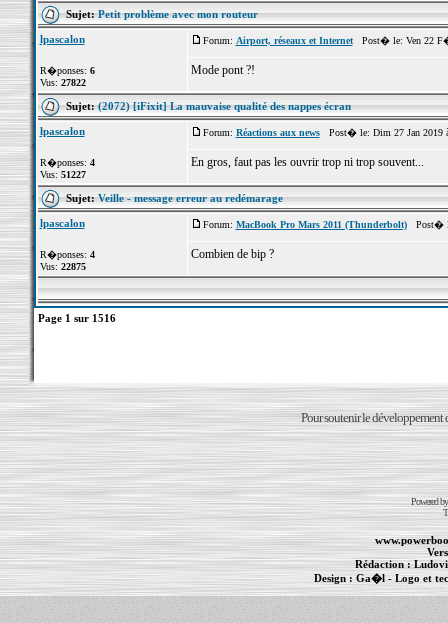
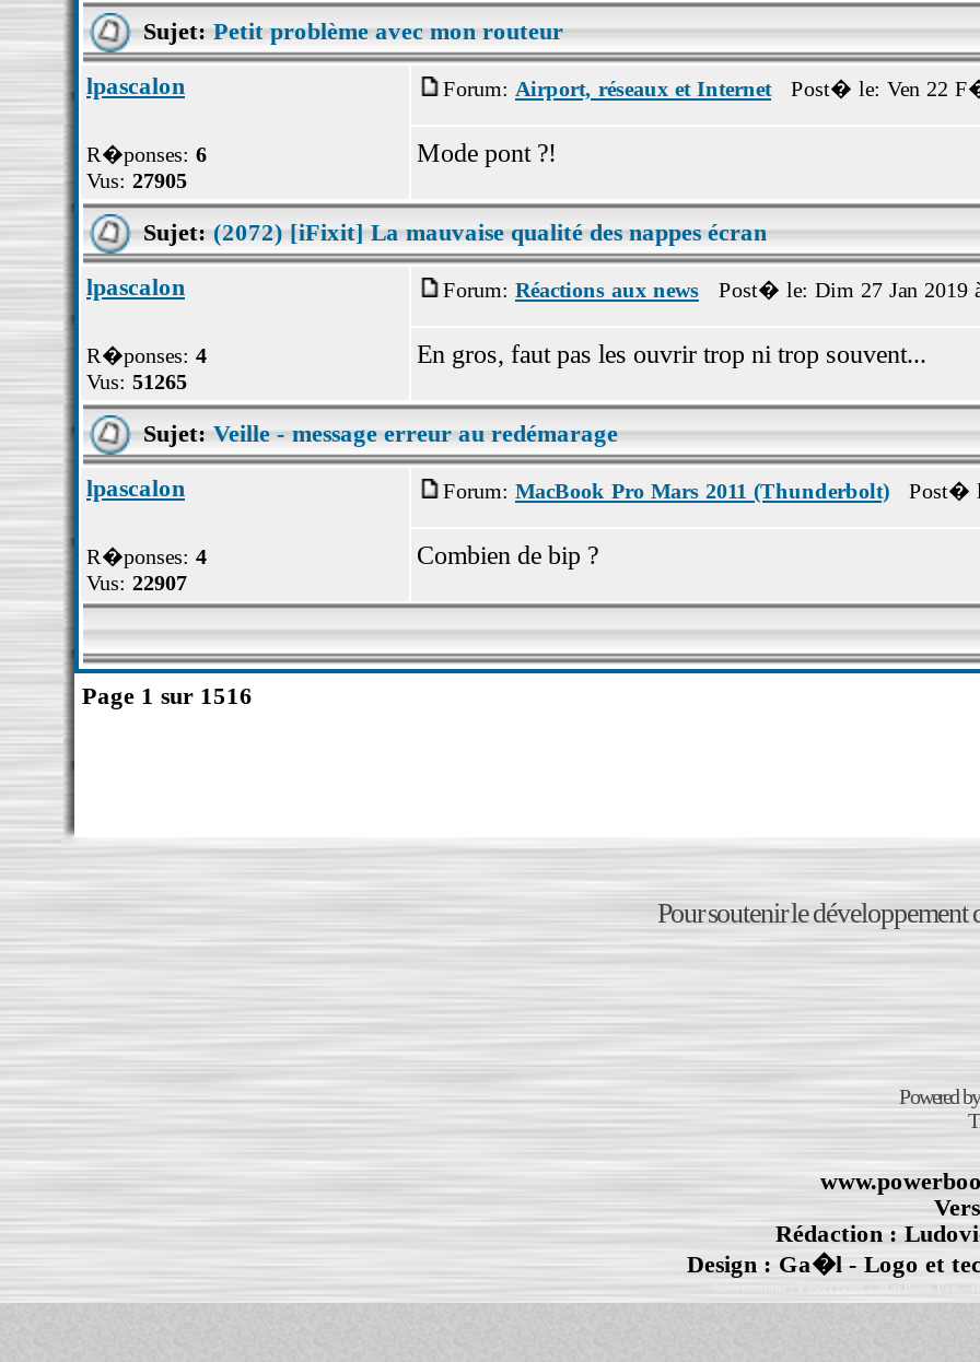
- Vus: 27822
+ Vus: 27905

- Vus: 51227
+ Vus: 51265

- Vus: 22875
+ Vus: 22907
